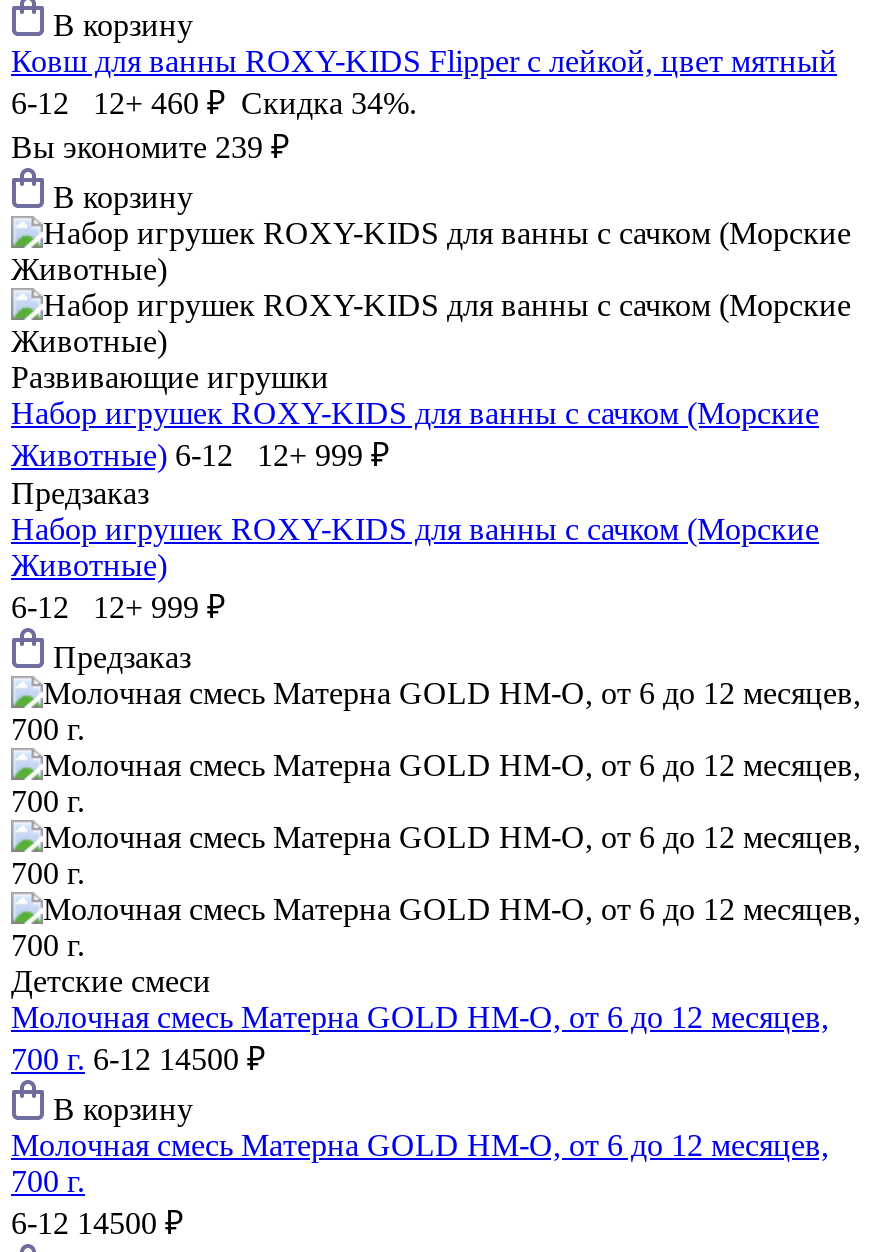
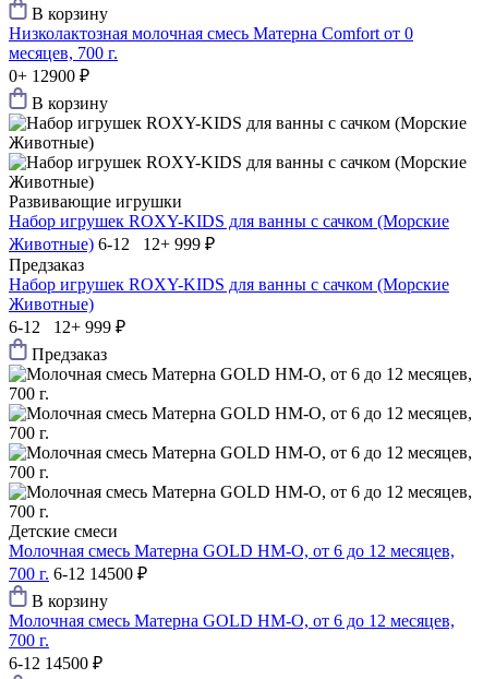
- Ковш для ванны ROXY-KIDS Flipper с лейкой, цвет мятный
- 6-12 12+ 460 ₽ Скидка 34%.
- Вы экономите 239 ₽
+ Низколактозная молочная смесь Матерна Comfort от 0
+ месяцев, 700 г.
+ 0+ 12900 ₽
